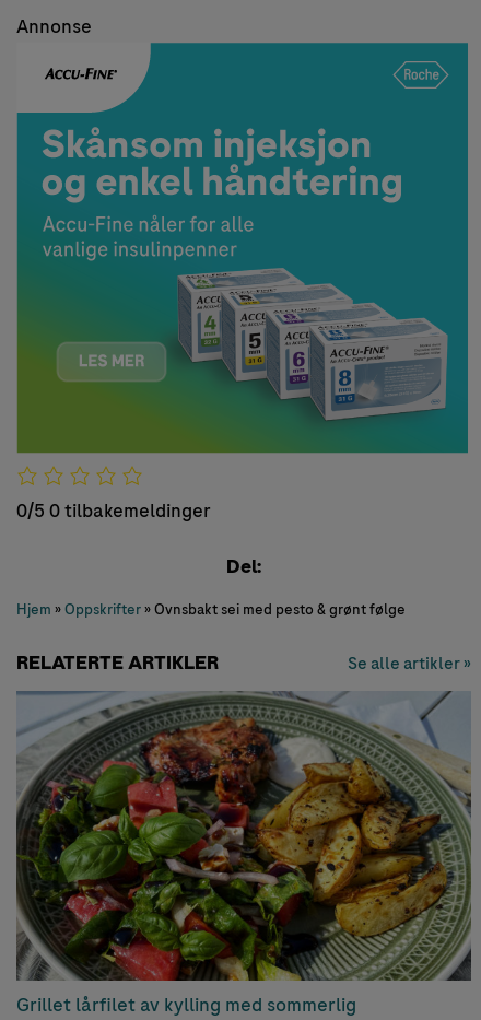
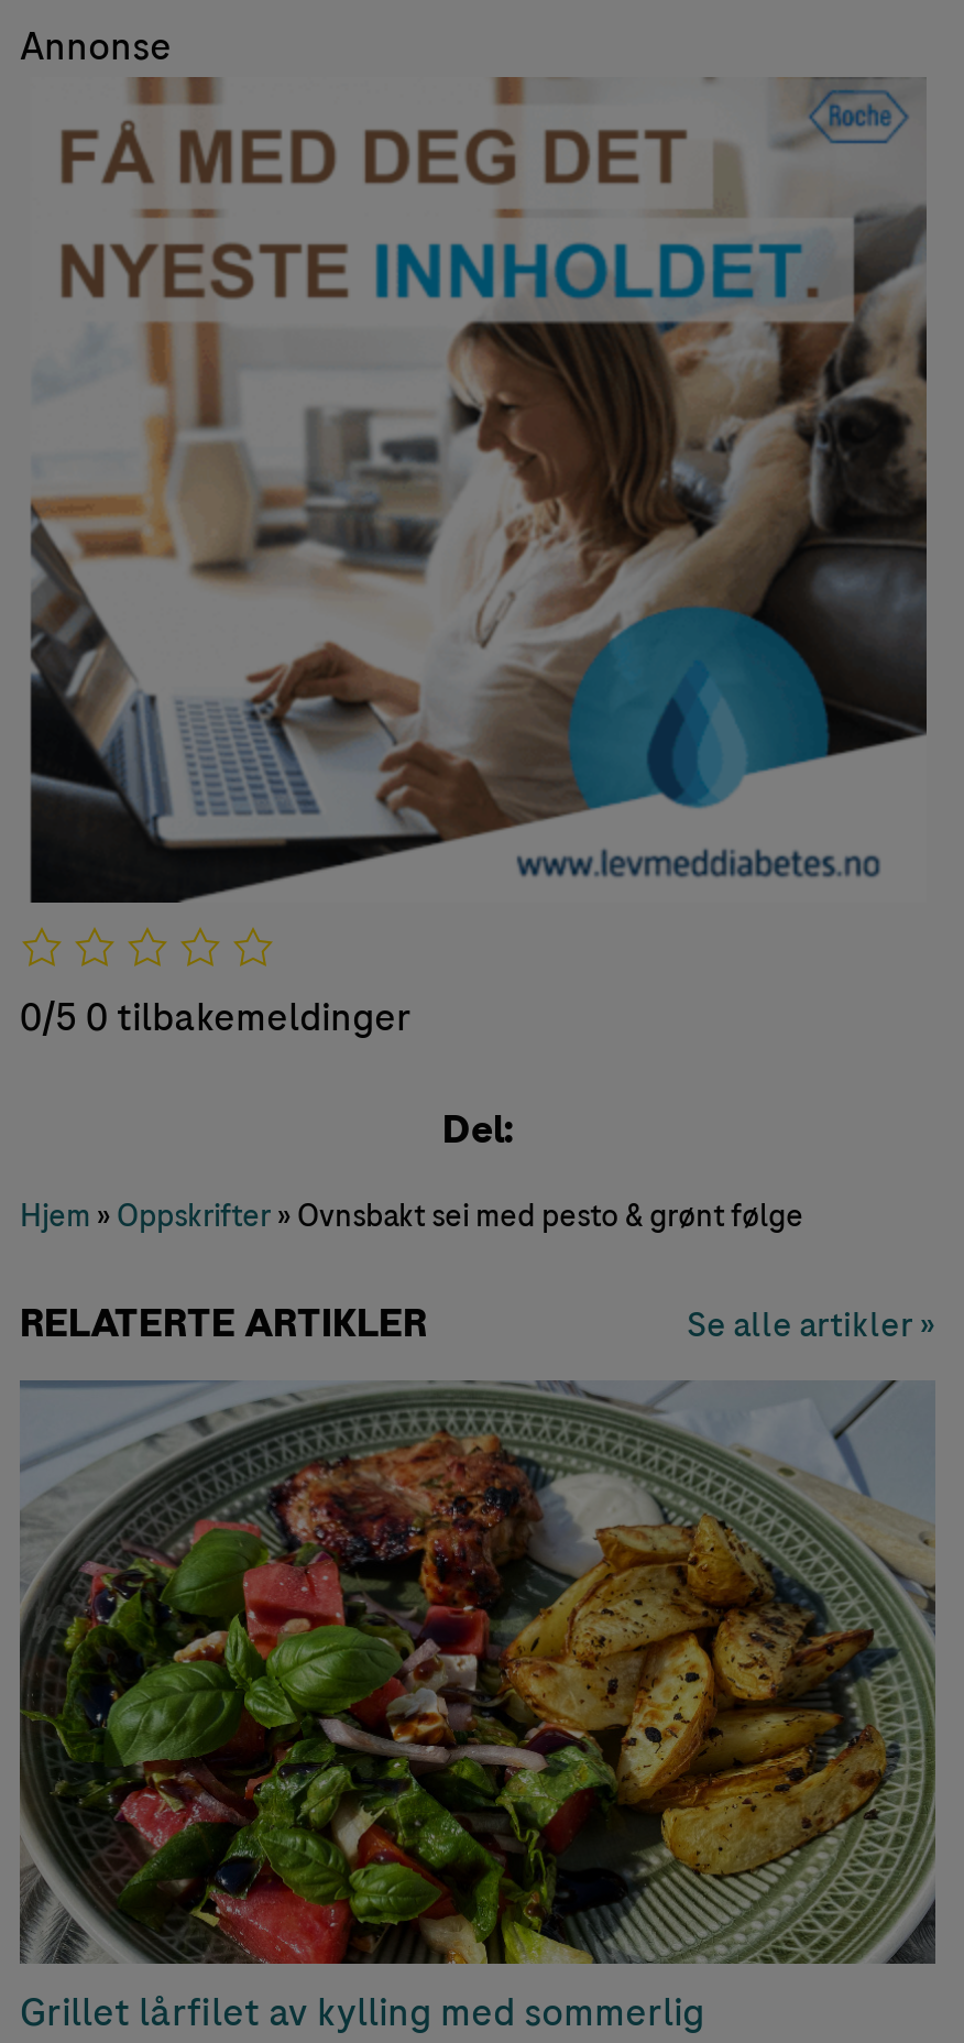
- [image]
+ [image]
